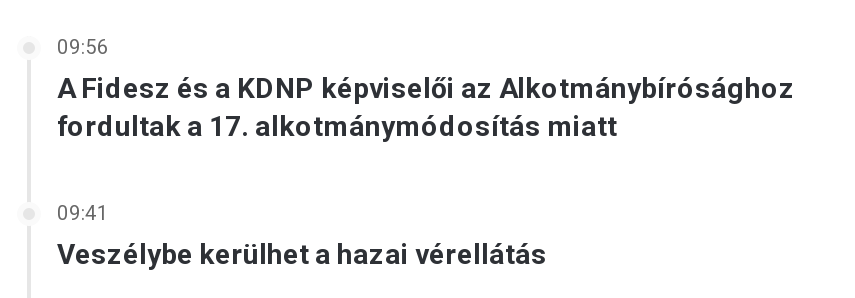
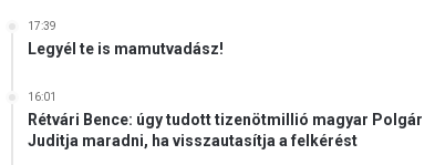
- 09:56
- A Fidesz és a KDNP képviselői az Alkotmánybírósághoz
- fordultak a 17. alkotmánymódosítás miatt
+ 17:39
+ Legyél te is mamutvadász!

- 09:41
- Veszélybe kerülhet a hazai vérellátás
+ 16:01
+ Rétvári Bence: úgy tudott tizenötmillió magyar Polgár
+ Juditja maradni, ha visszautasítja a felkérést
